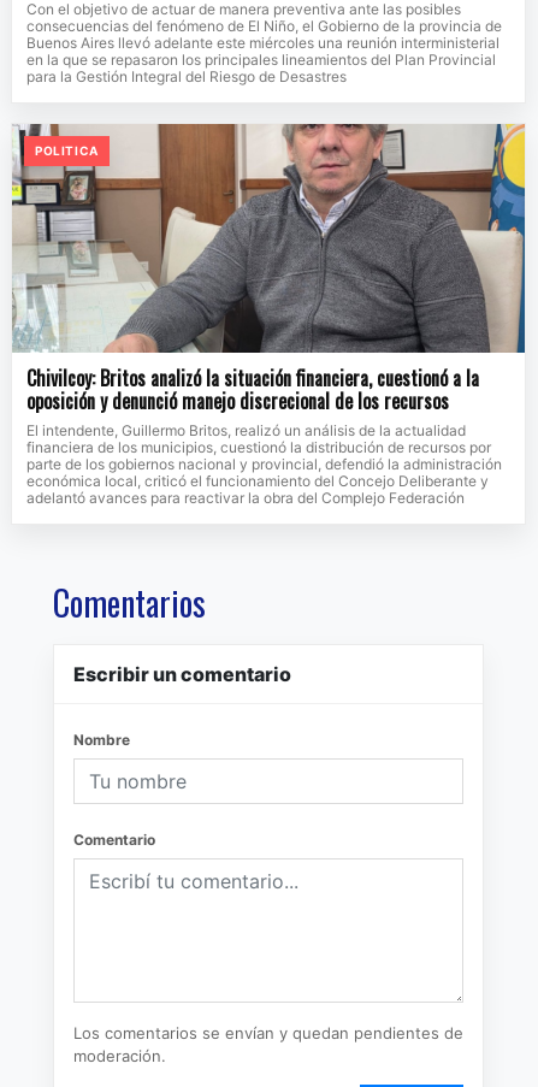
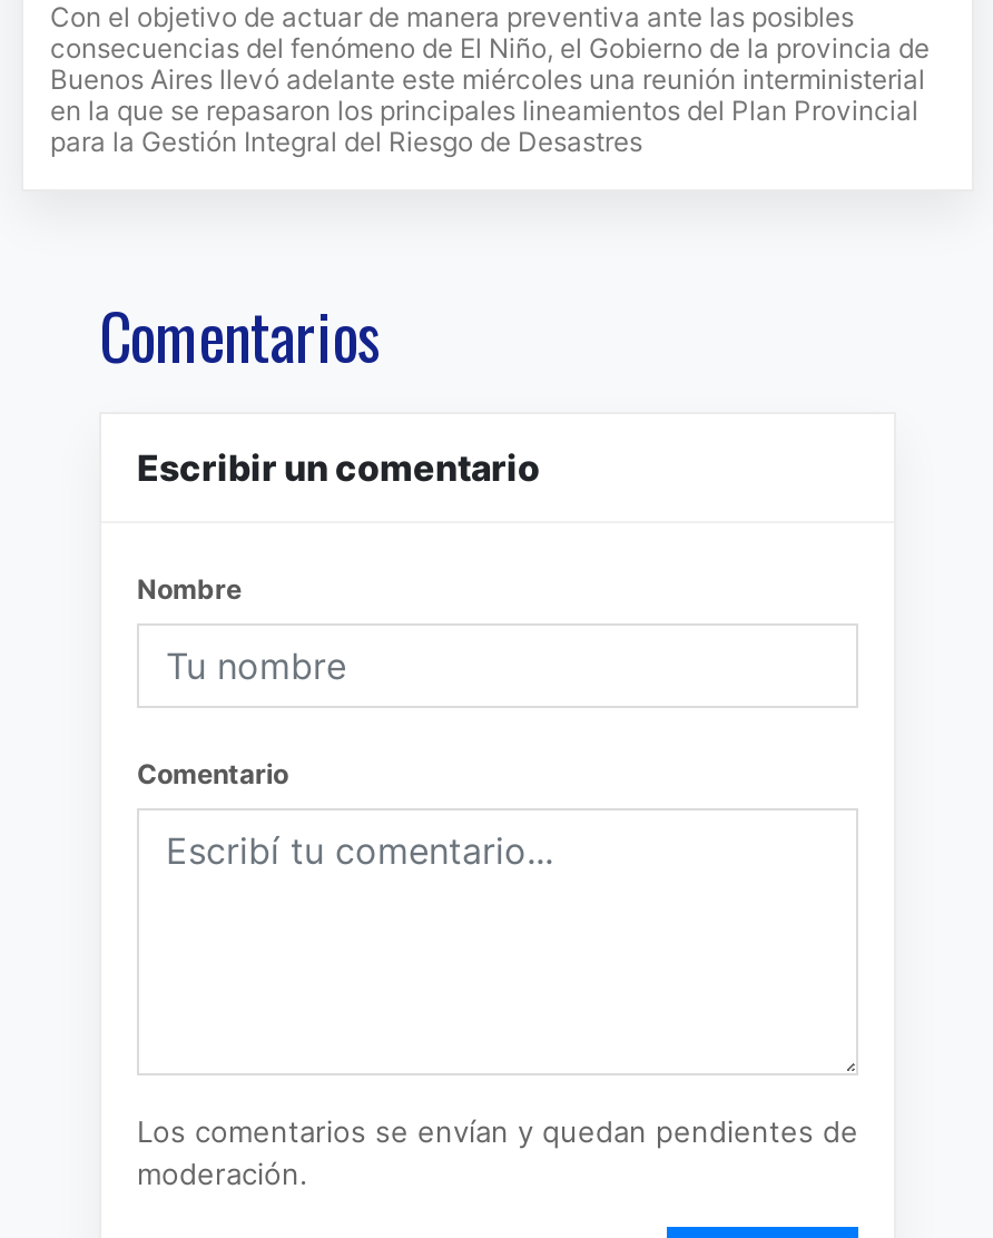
- [image]
- POLITICA

- Chivilcoy: Britos analizó la situación financiera, cuestionó a la
- oposición y denunció manejo discrecional de los recursos
- El intendente, Guillermo Britos, realizó un análisis de la actualidad
- financiera de los municipios, cuestionó la distribución de recursos por
- parte de los gobiernos nacional y provincial, defendió la administración
- económica local, criticó el funcionamiento del Concejo Deliberante y
- adelantó avances para reactivar la obra del Complejo Federación
